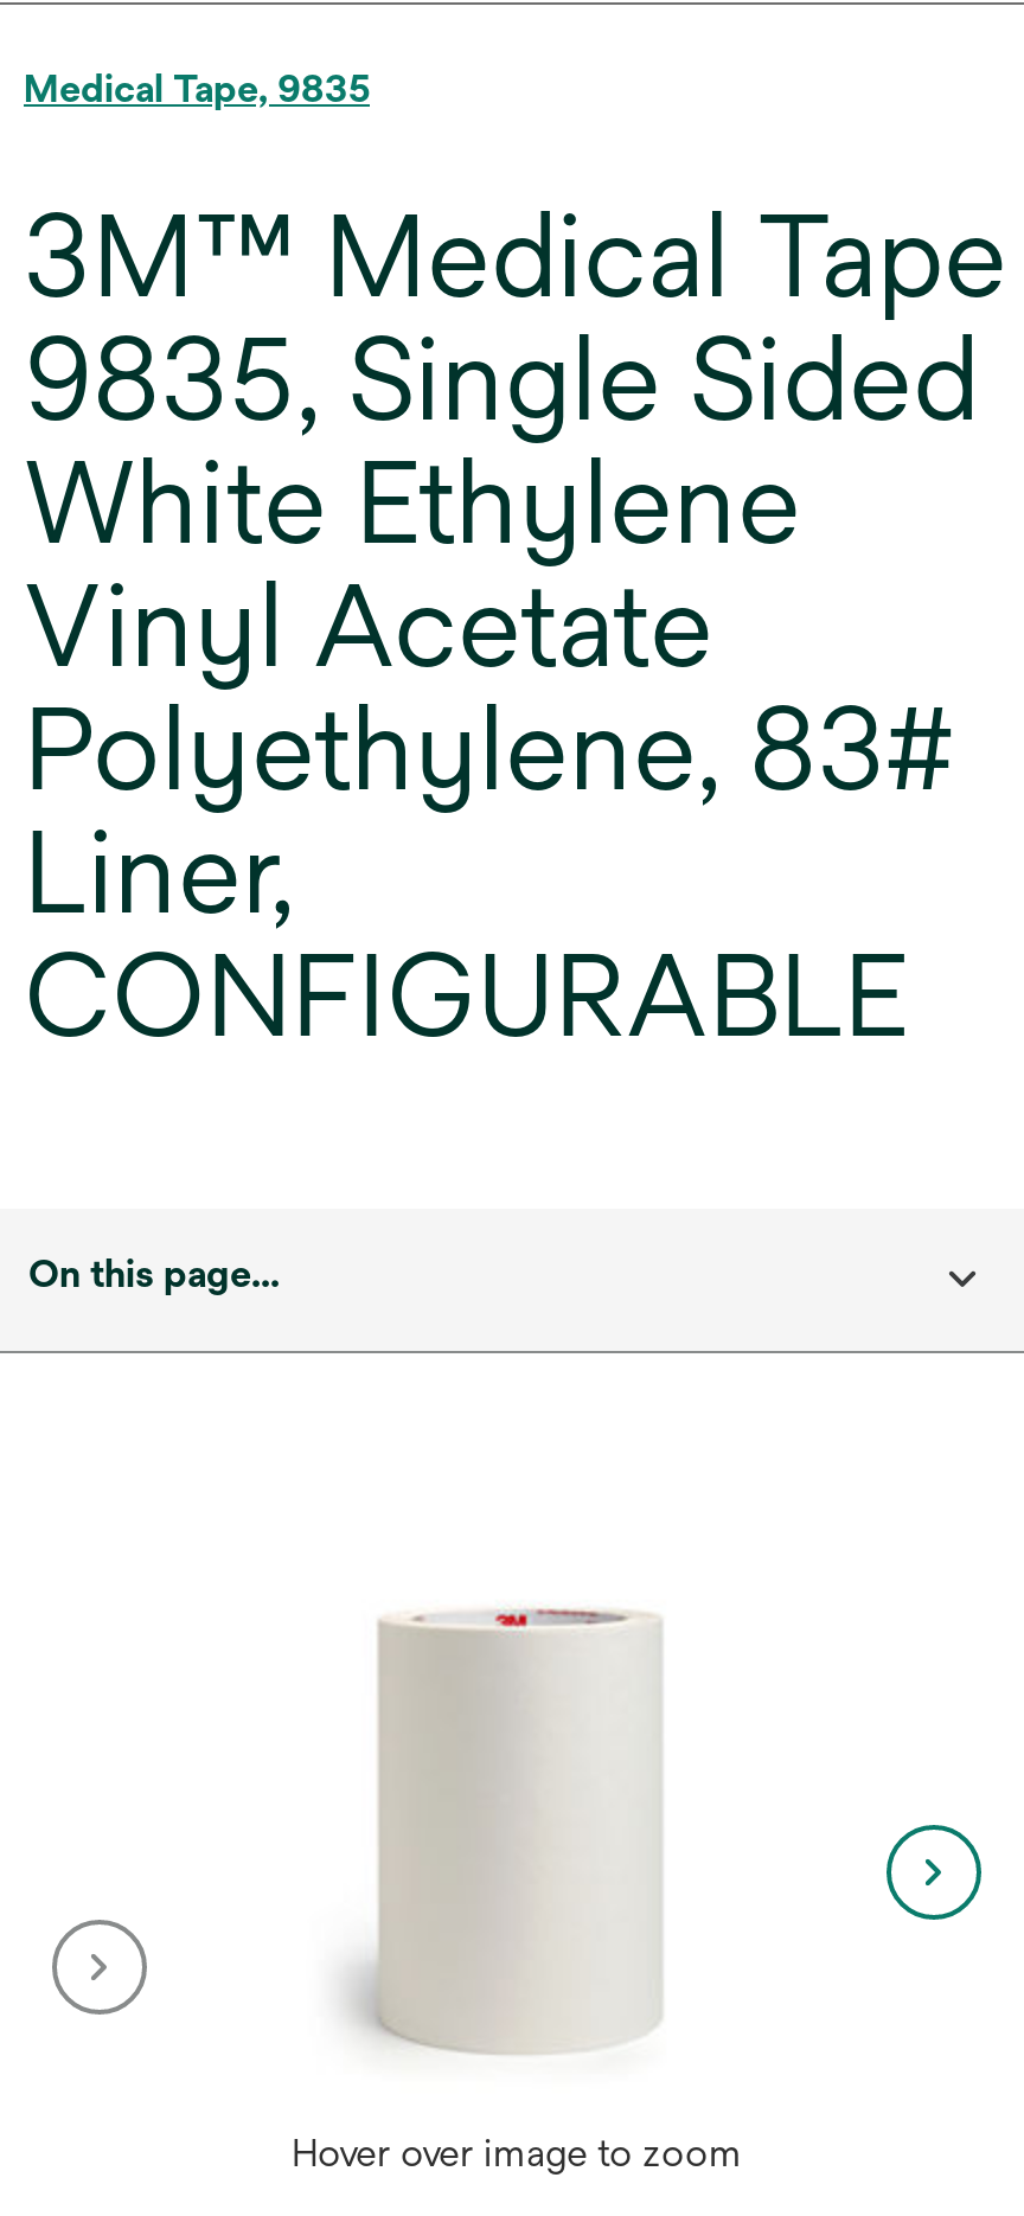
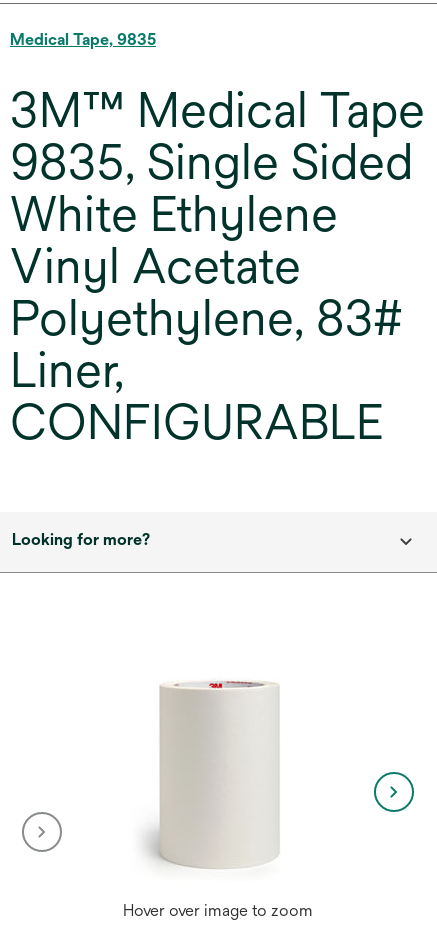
- On this page...
+ Looking for more?
